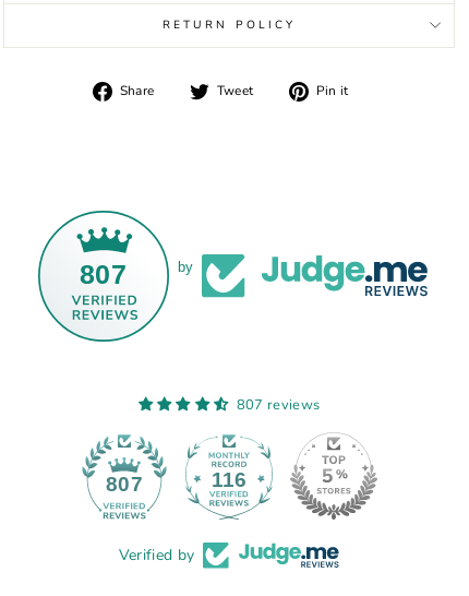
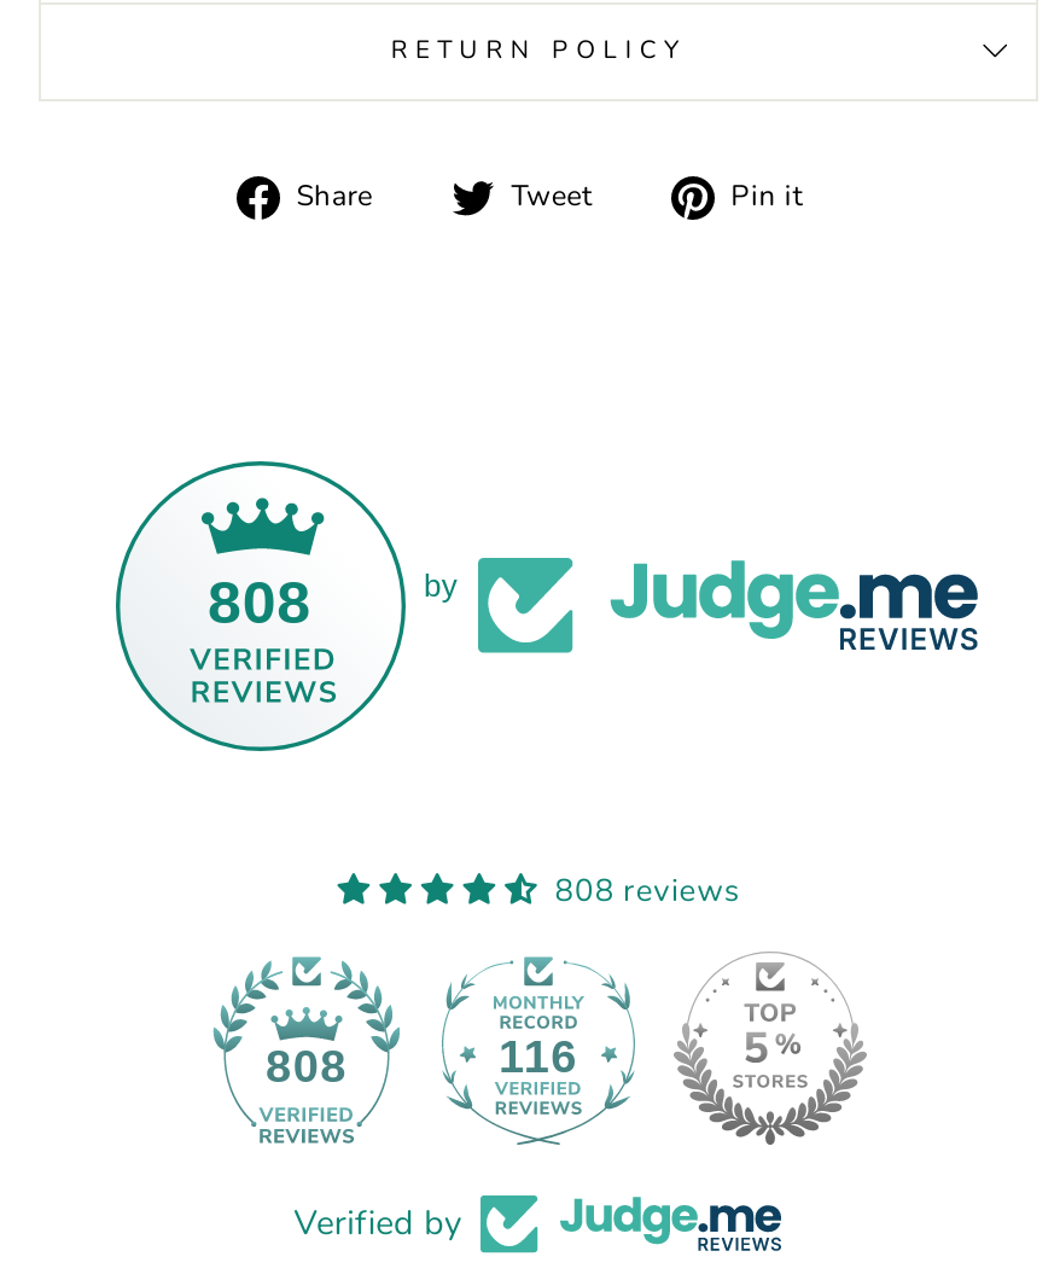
- 807
+ 808

- 807 reviews
+ 808 reviews

- 807
+ 808
